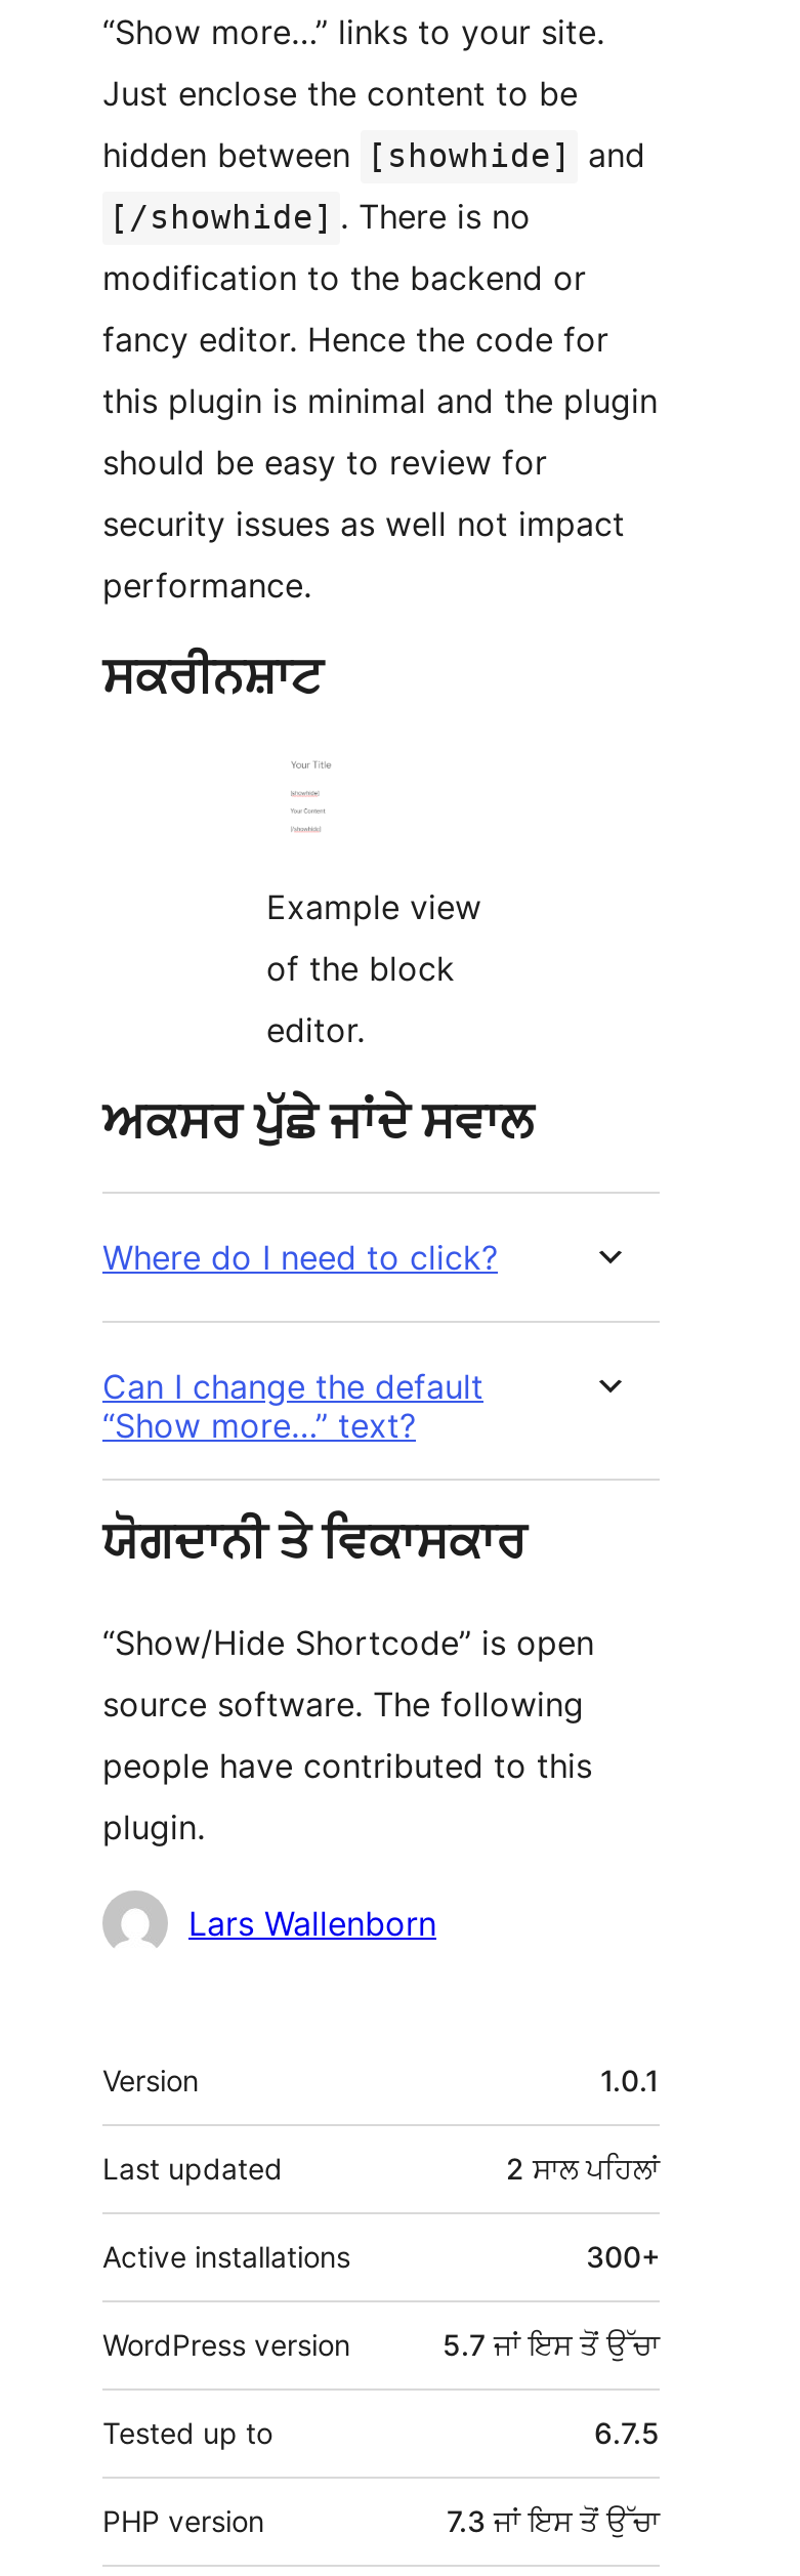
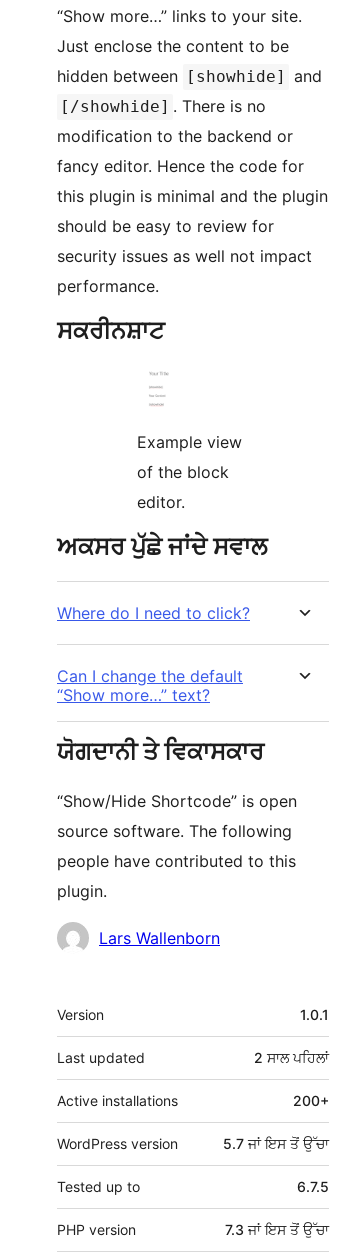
- 300+
+ 200+
